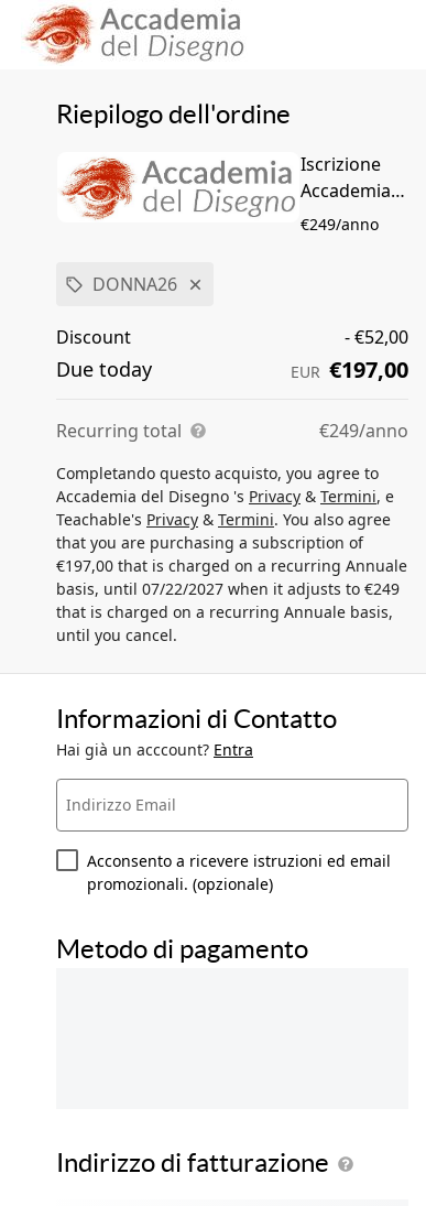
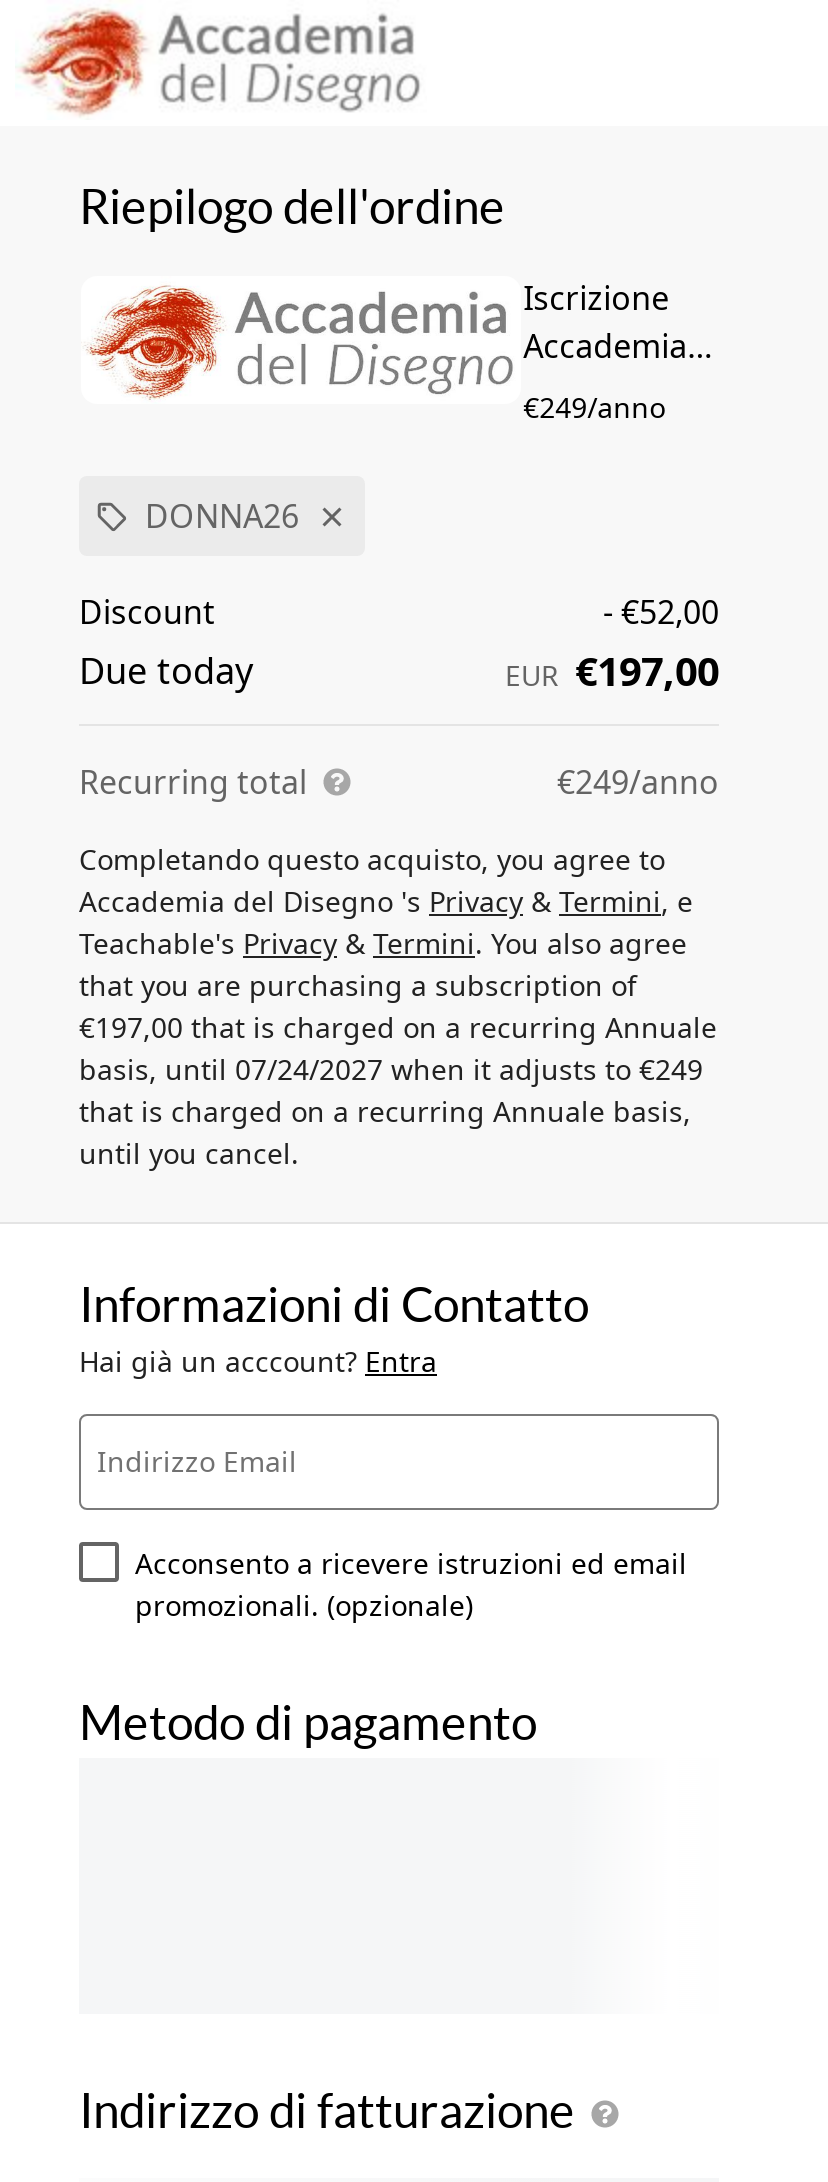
- basis, until 07/22/2027 when it adjusts to €249
+ basis, until 07/24/2027 when it adjusts to €249
